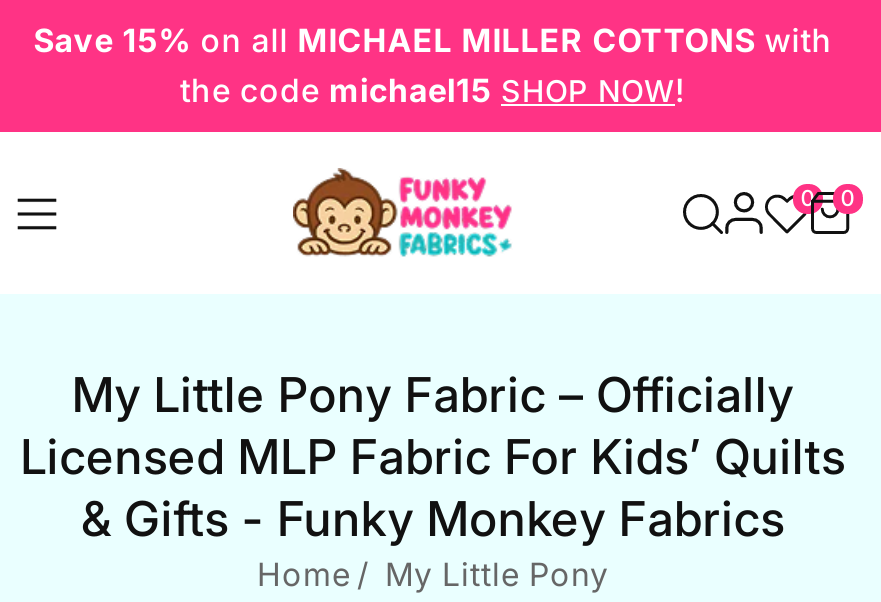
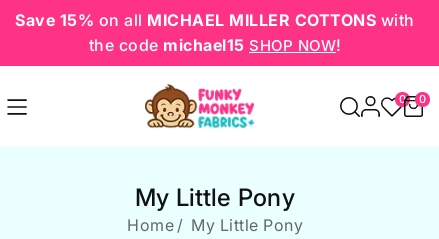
- My Little Pony Fabric – Officially
- Licensed MLP Fabric For Kids’ Quilts
- & Gifts - Funky Monkey Fabrics
+ My Little Pony
